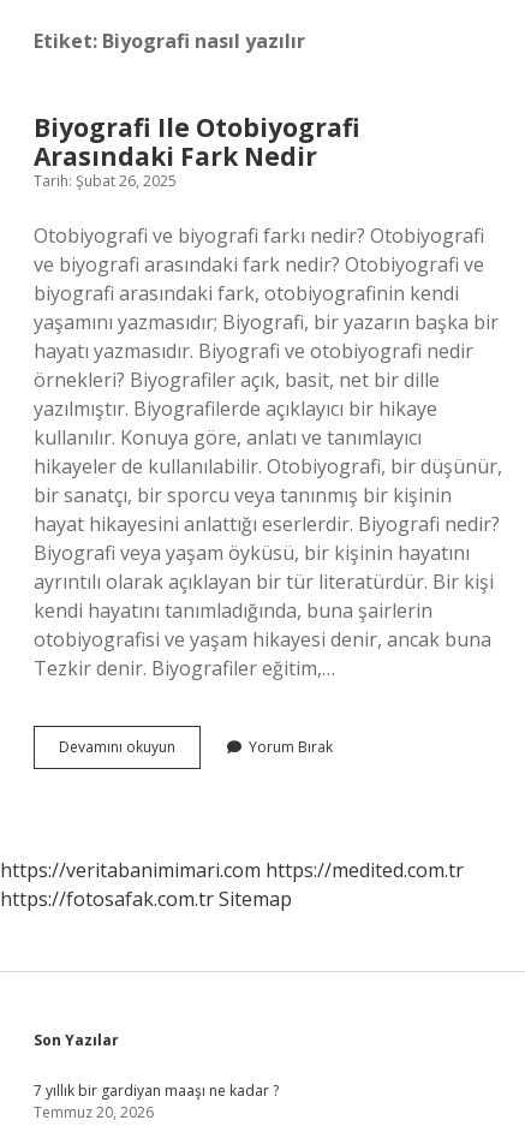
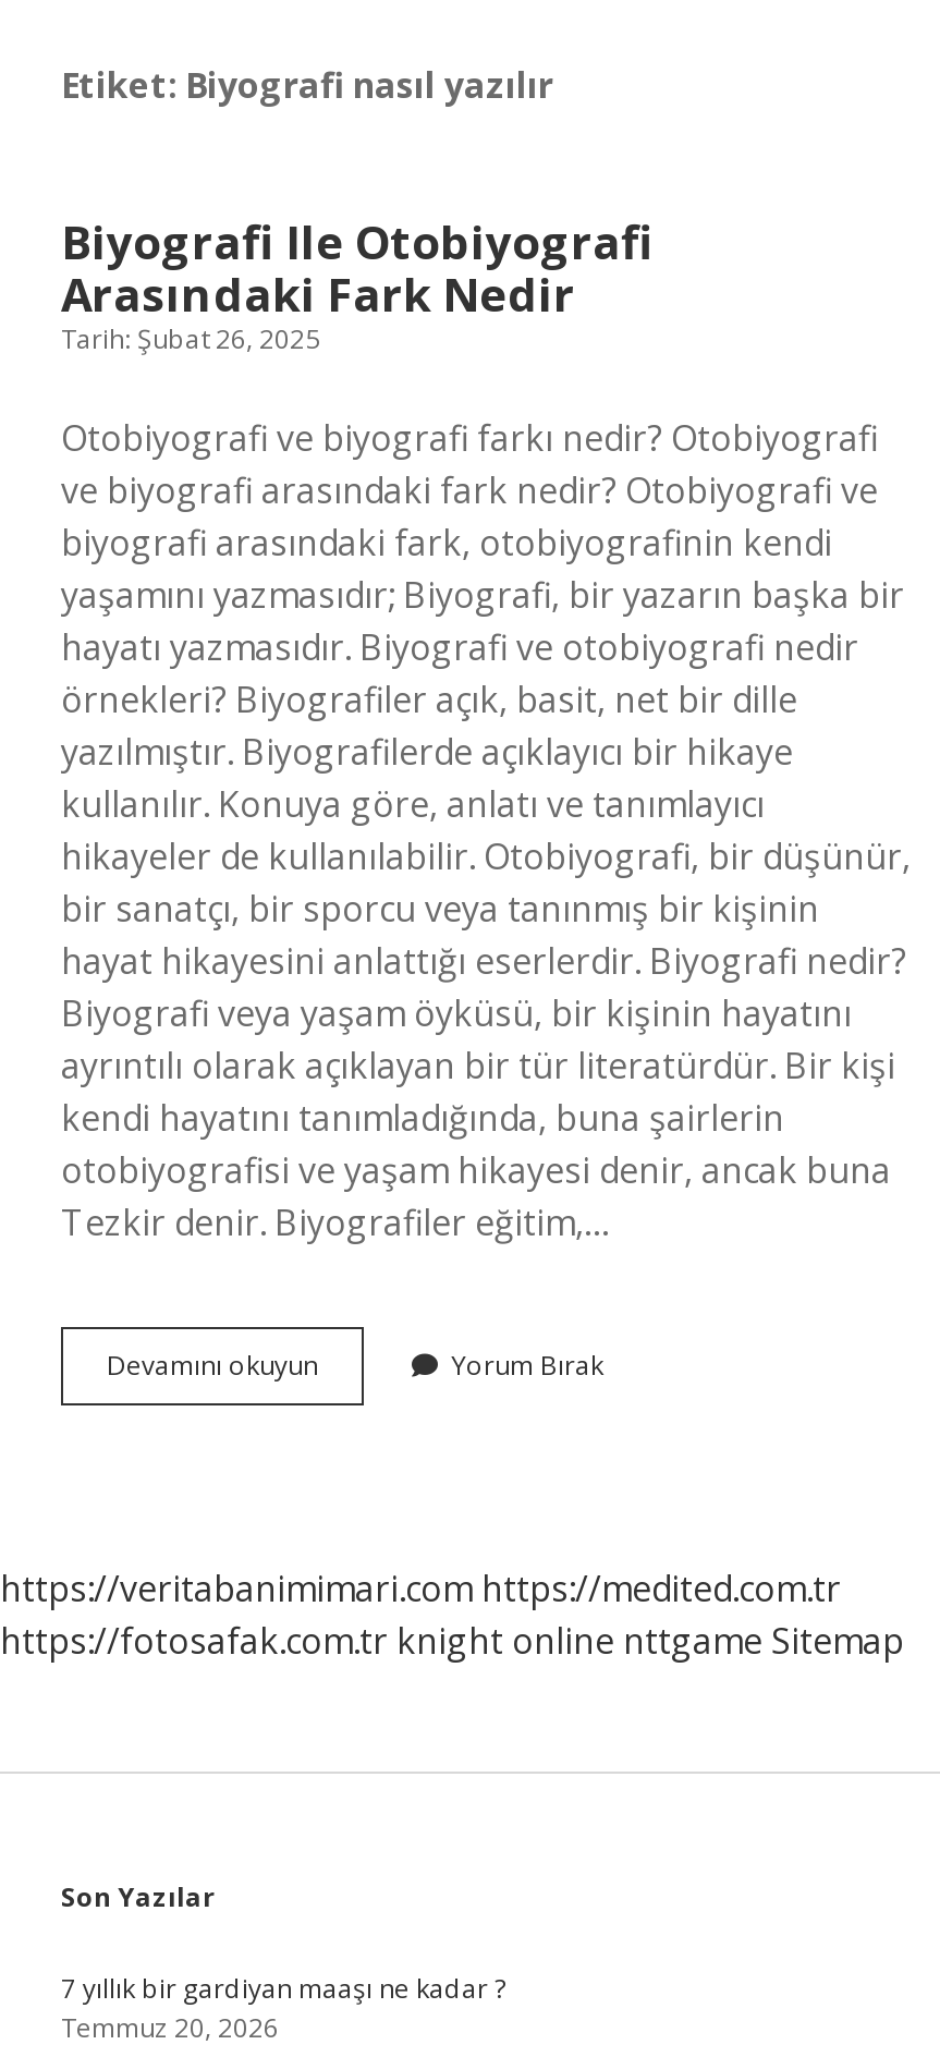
- https://fotosafak.com.tr Sitemap
+ https://fotosafak.com.tr knight online nttgame Sitemap
